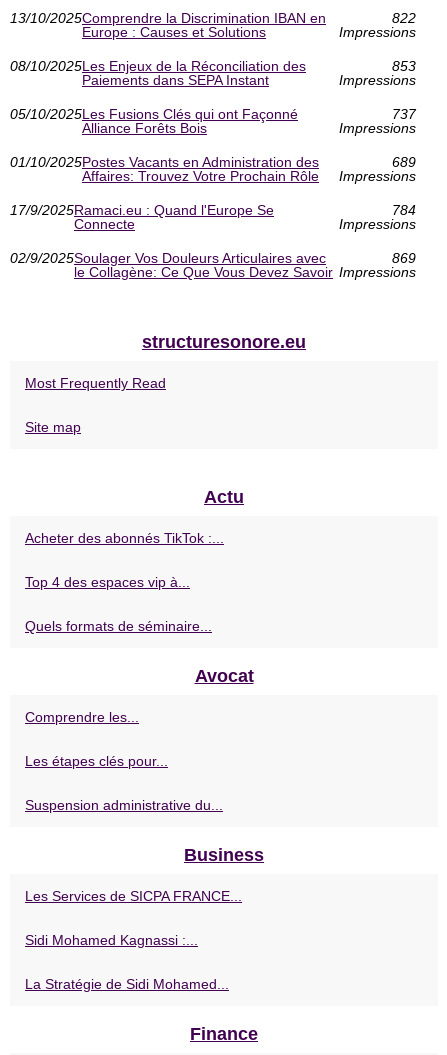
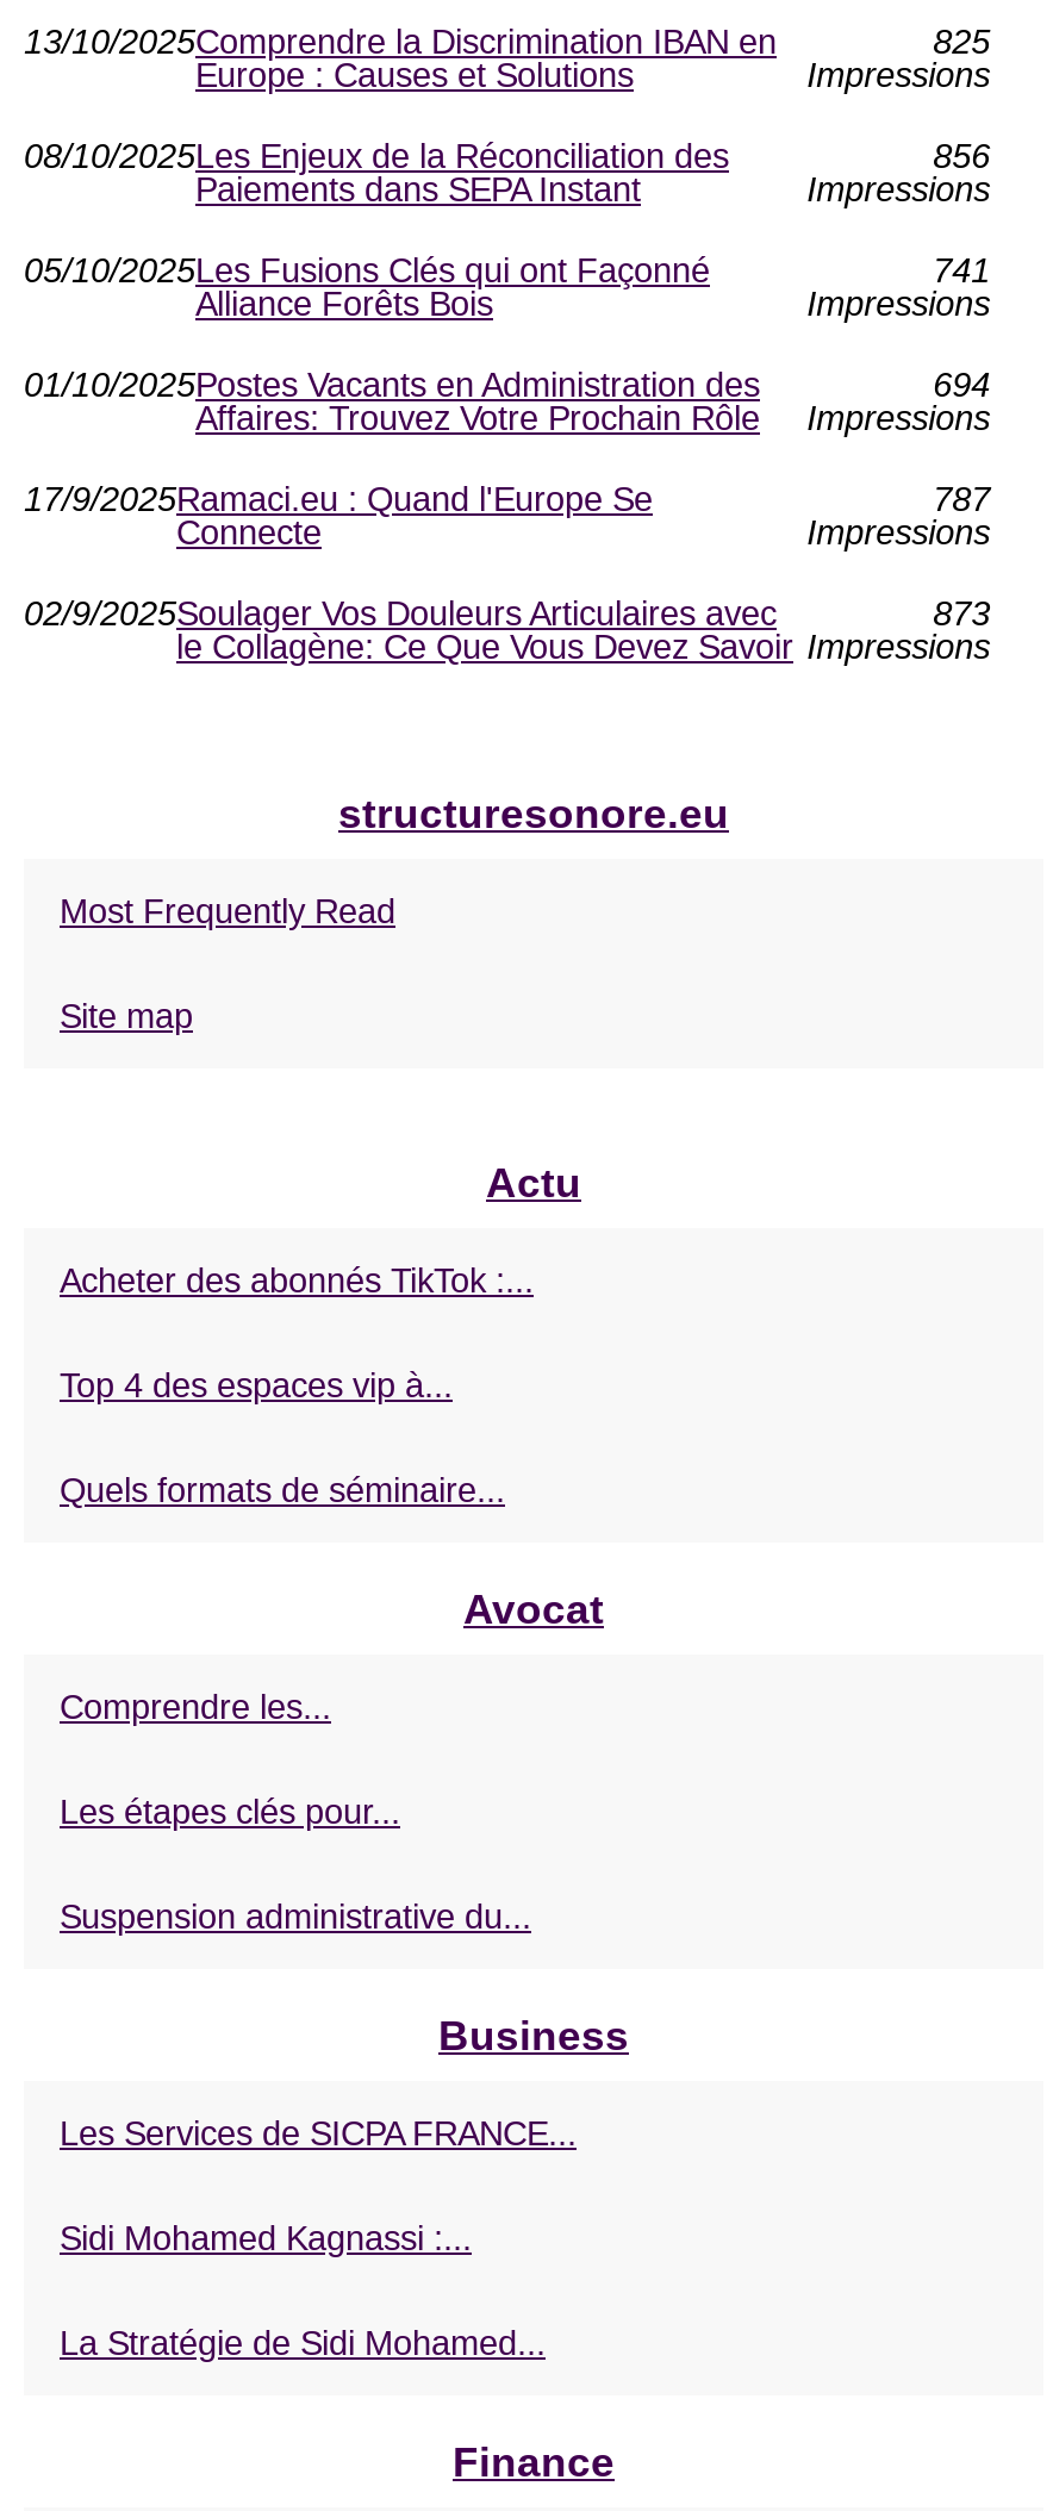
- 822
+ 825

- 853
+ 856

- 737
+ 741

- 689
+ 694

- 784
+ 787

- 869
+ 873
